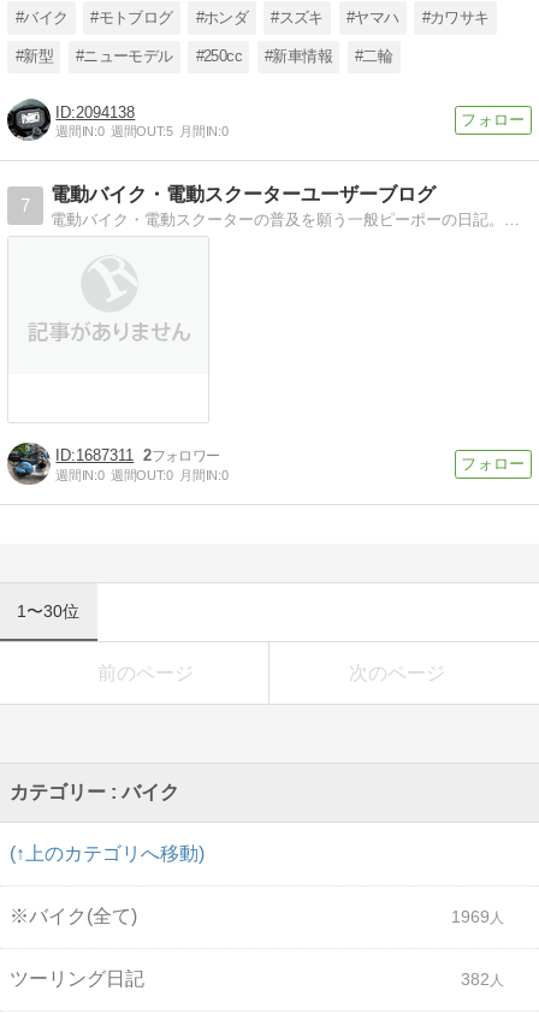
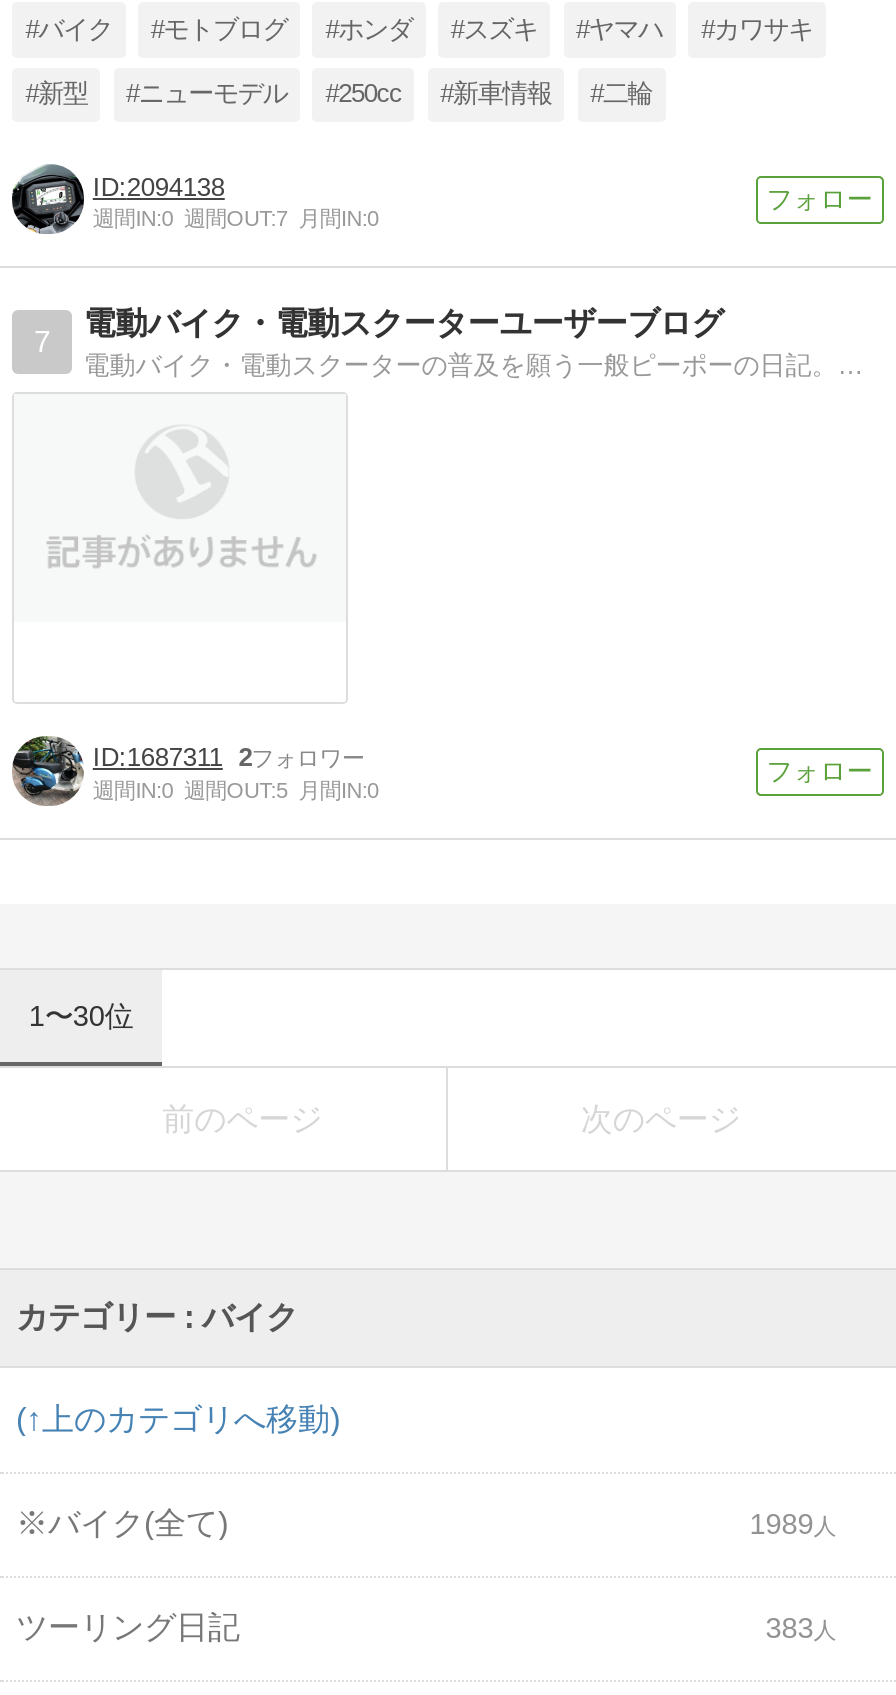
moved down: 週間IN:0 週間OUT:5 月間IN:0

+ 週間IN:0 週間OUT:7 月間IN:0

- 週間IN:0 週間OUT:0 月間IN:0

- 1969
+ 1989

- 382
+ 383
